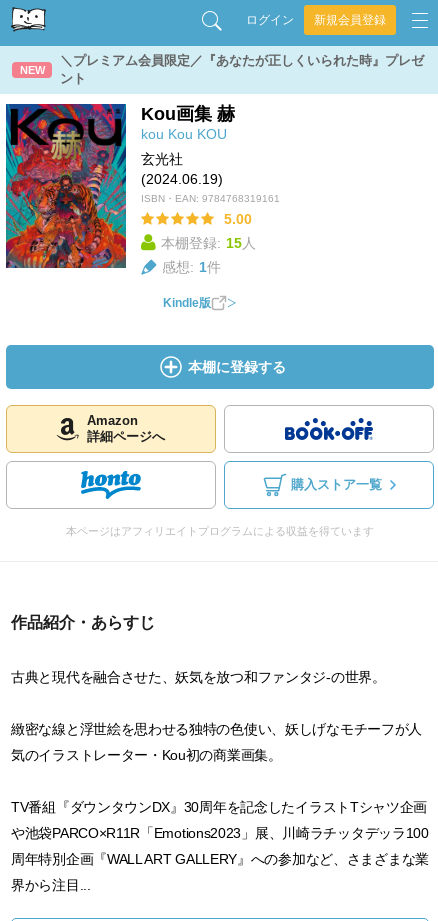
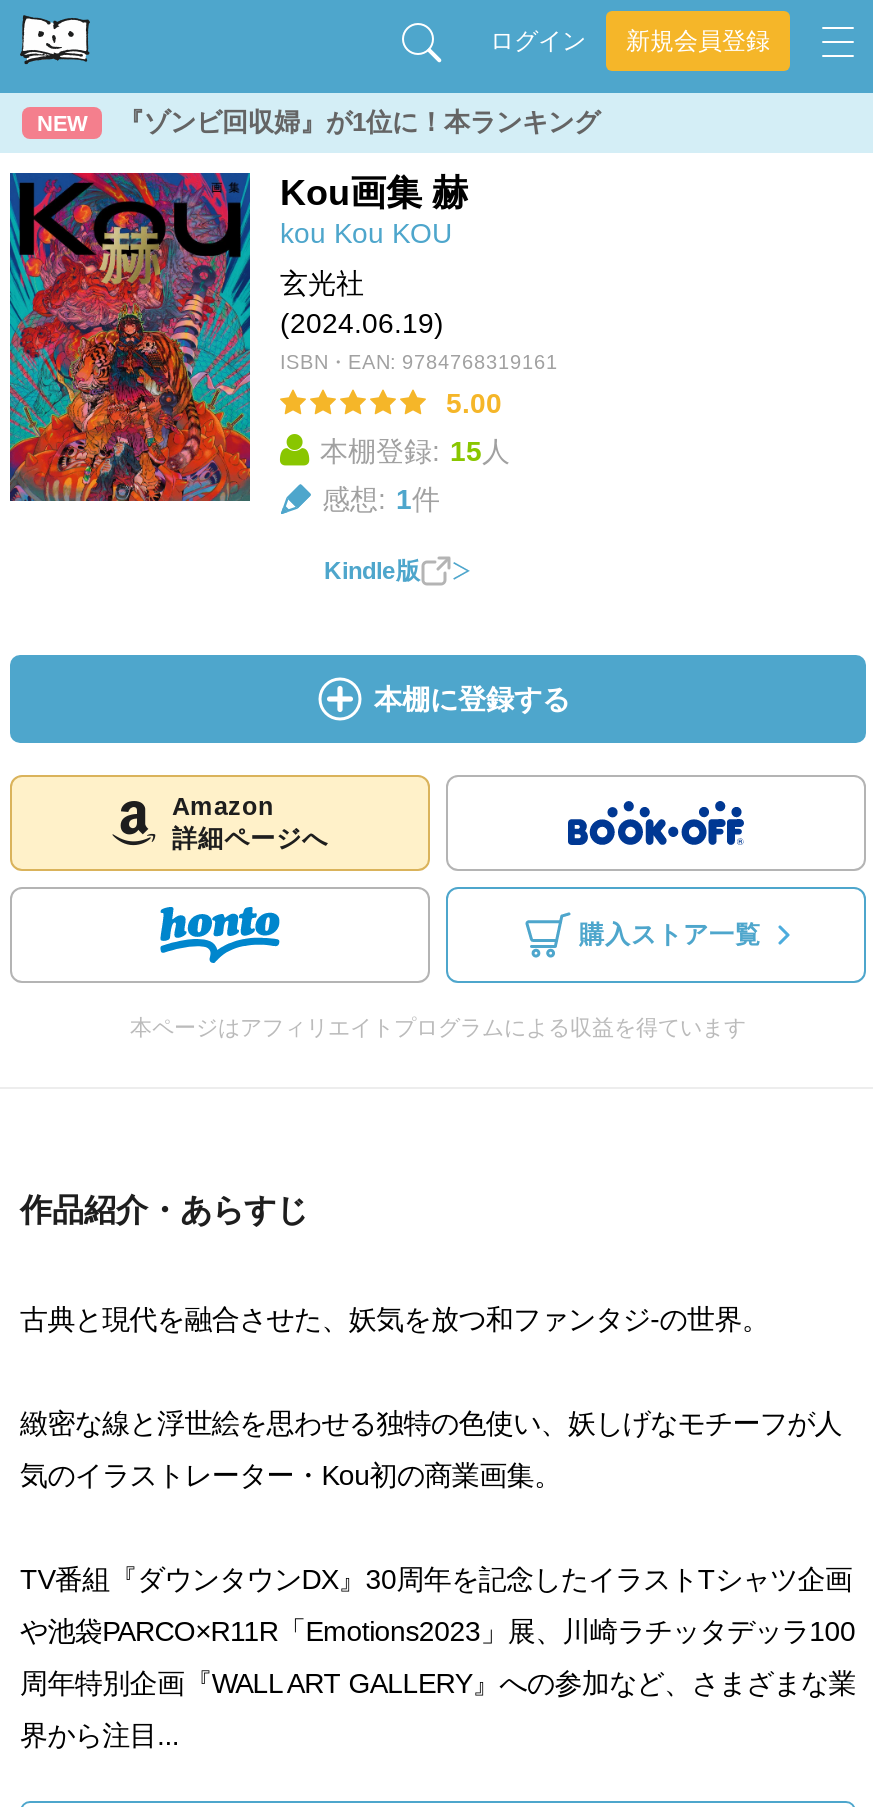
- ＼プレミアム会員限定／『あなたが正しくいられた時』プレゼ
- ント
+ 『ゾンビ回収婦』が1位に！本ランキング
